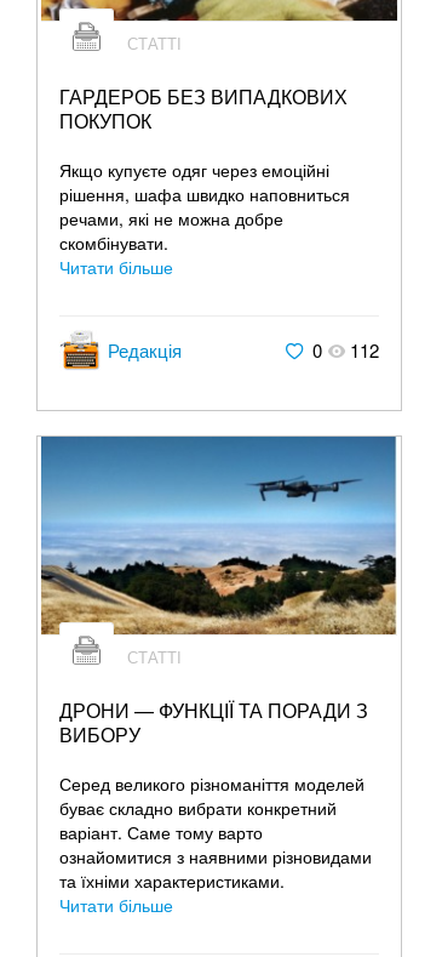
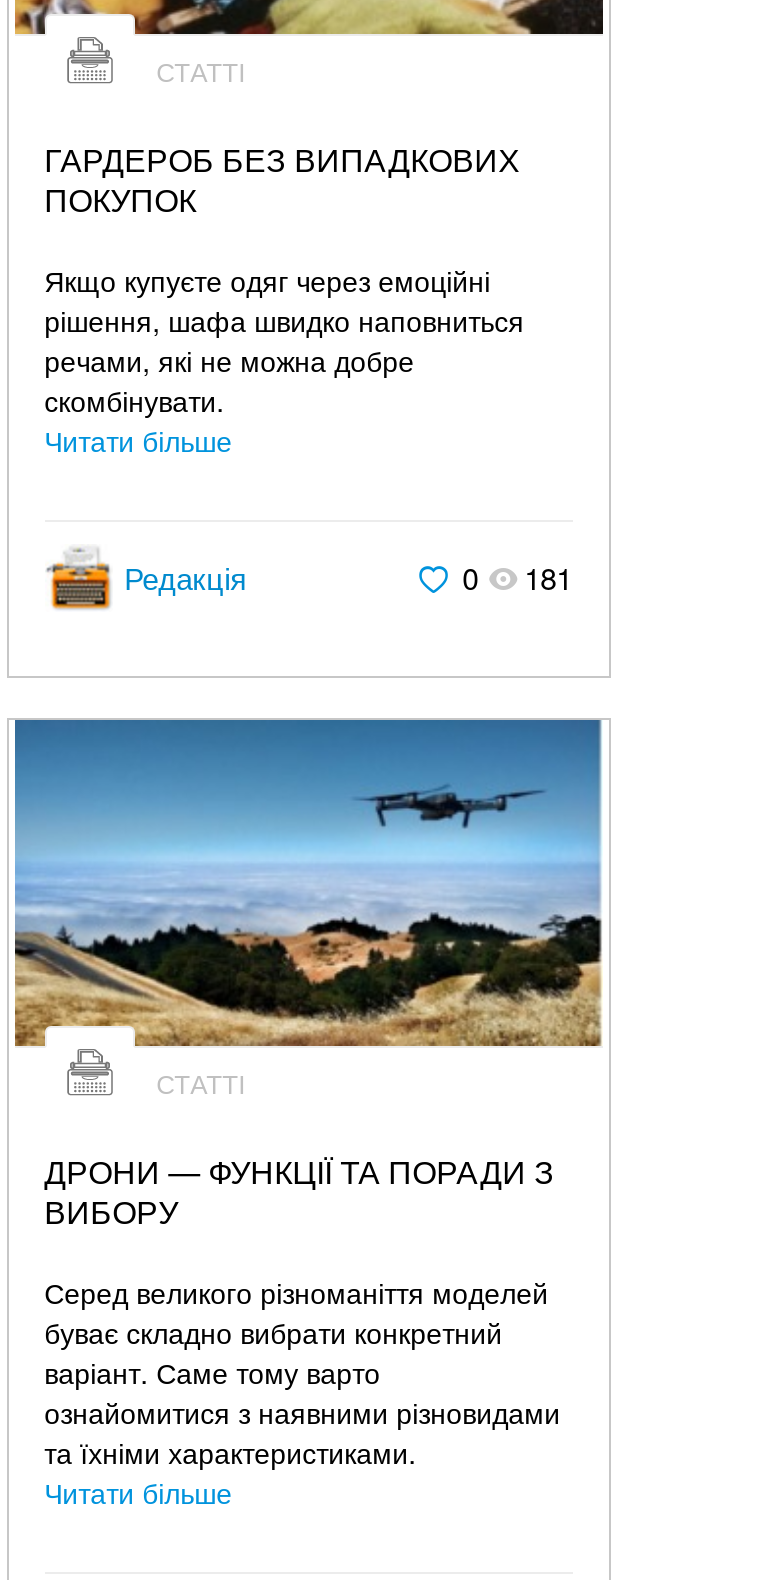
- 0 112
+ 0 181
